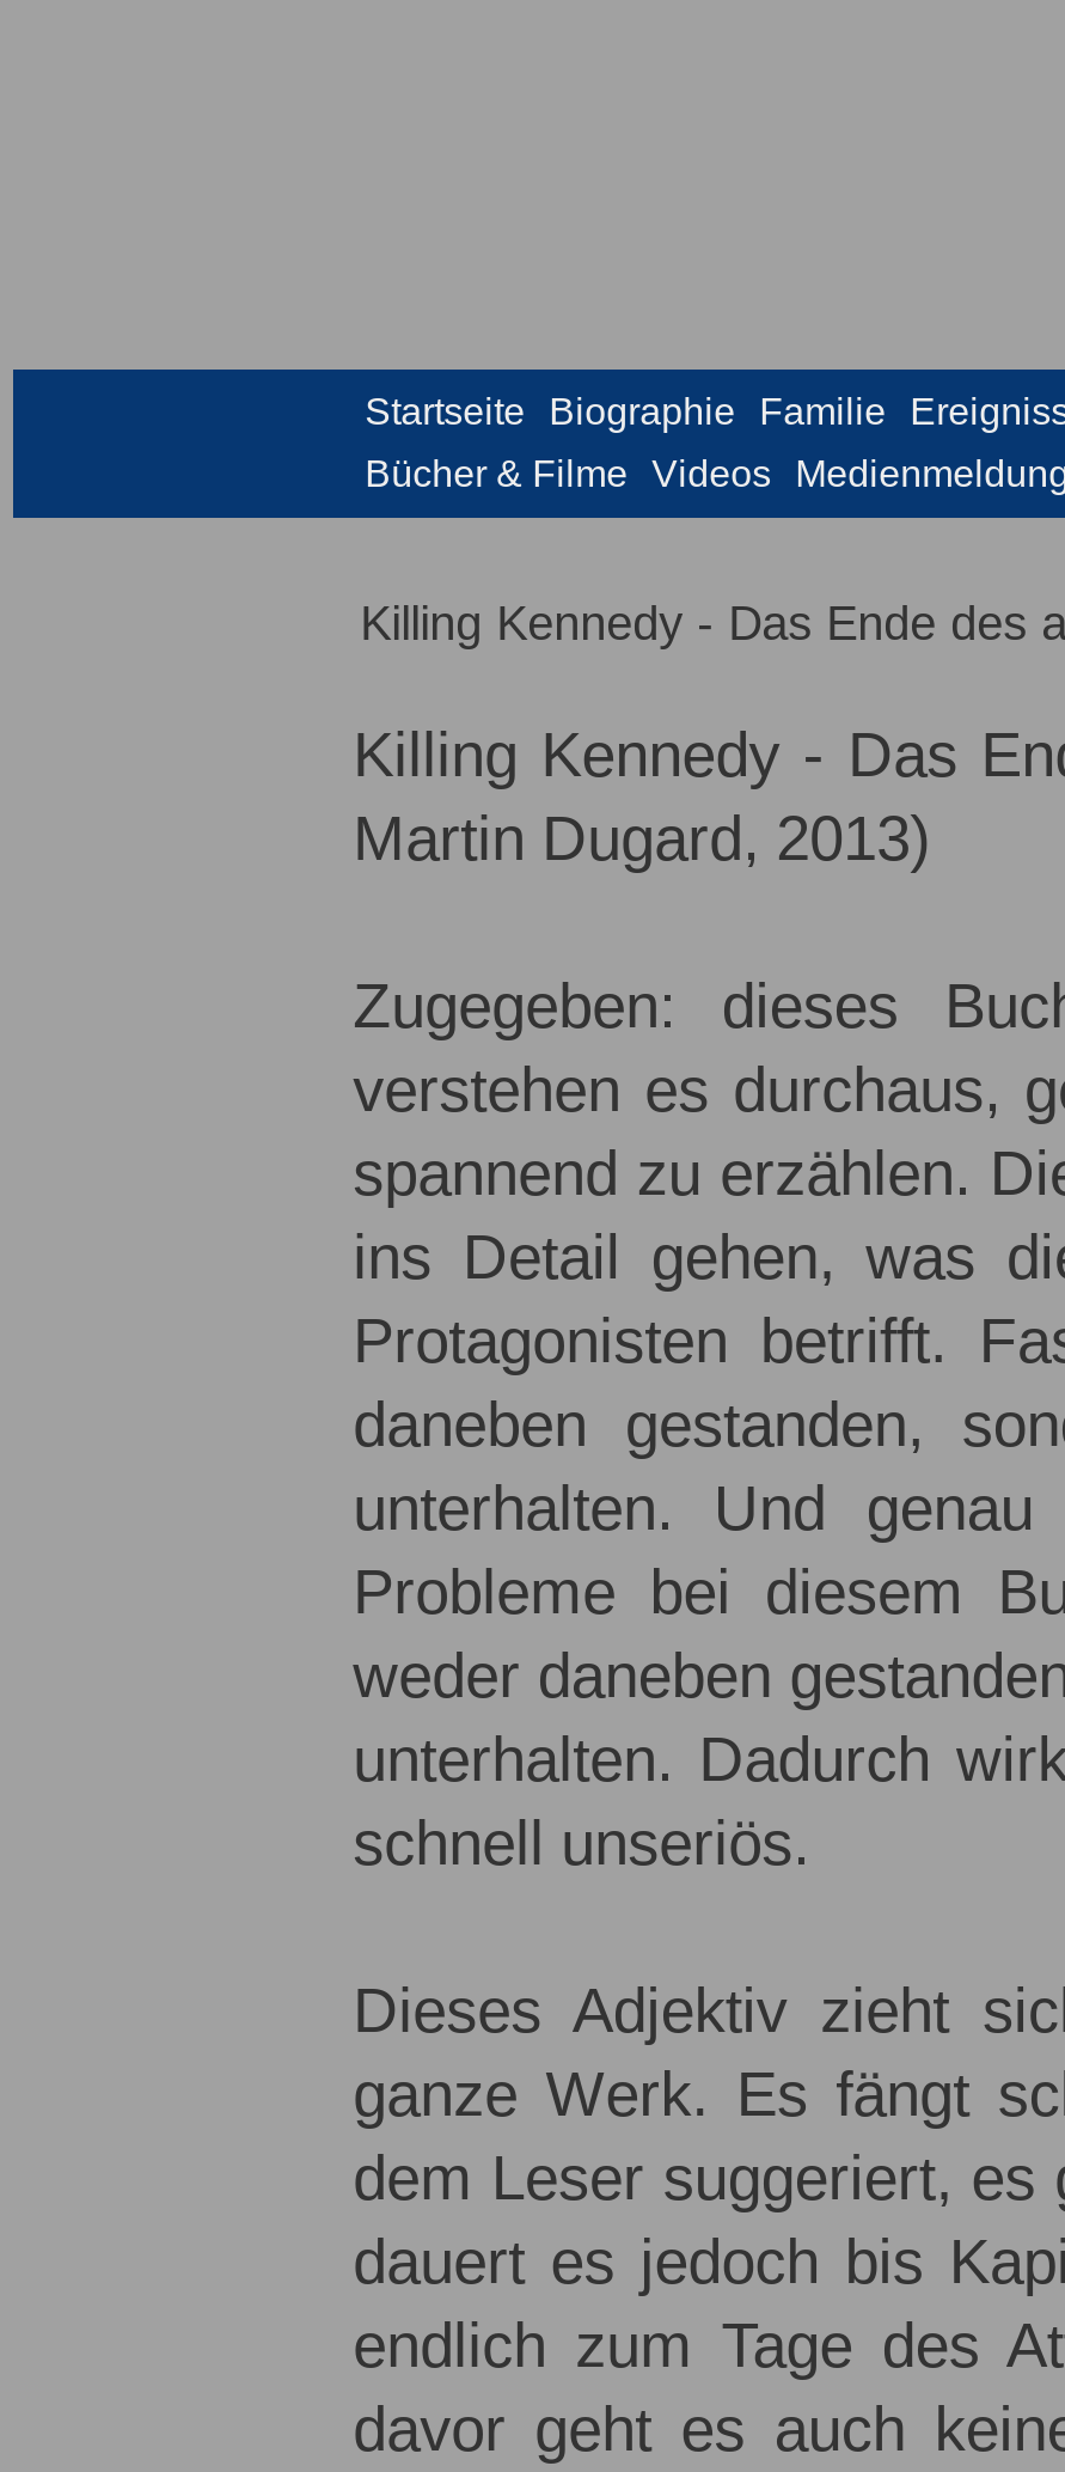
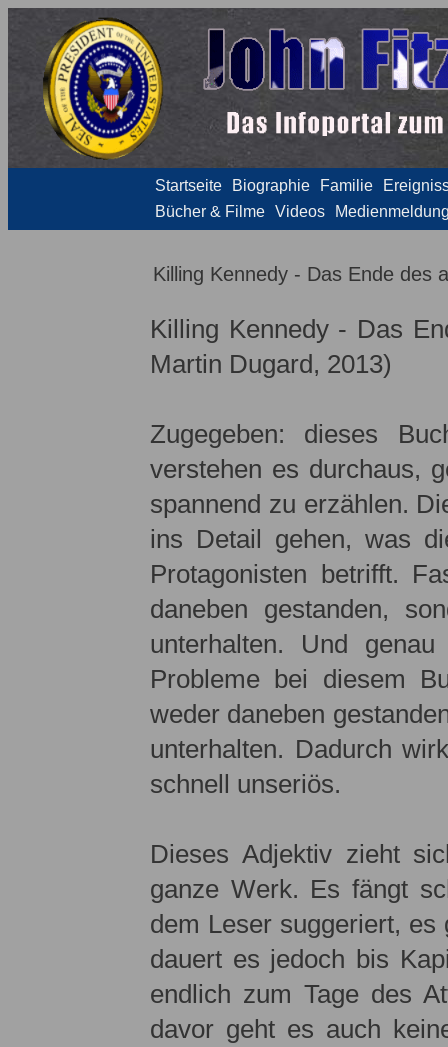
+ [image]
